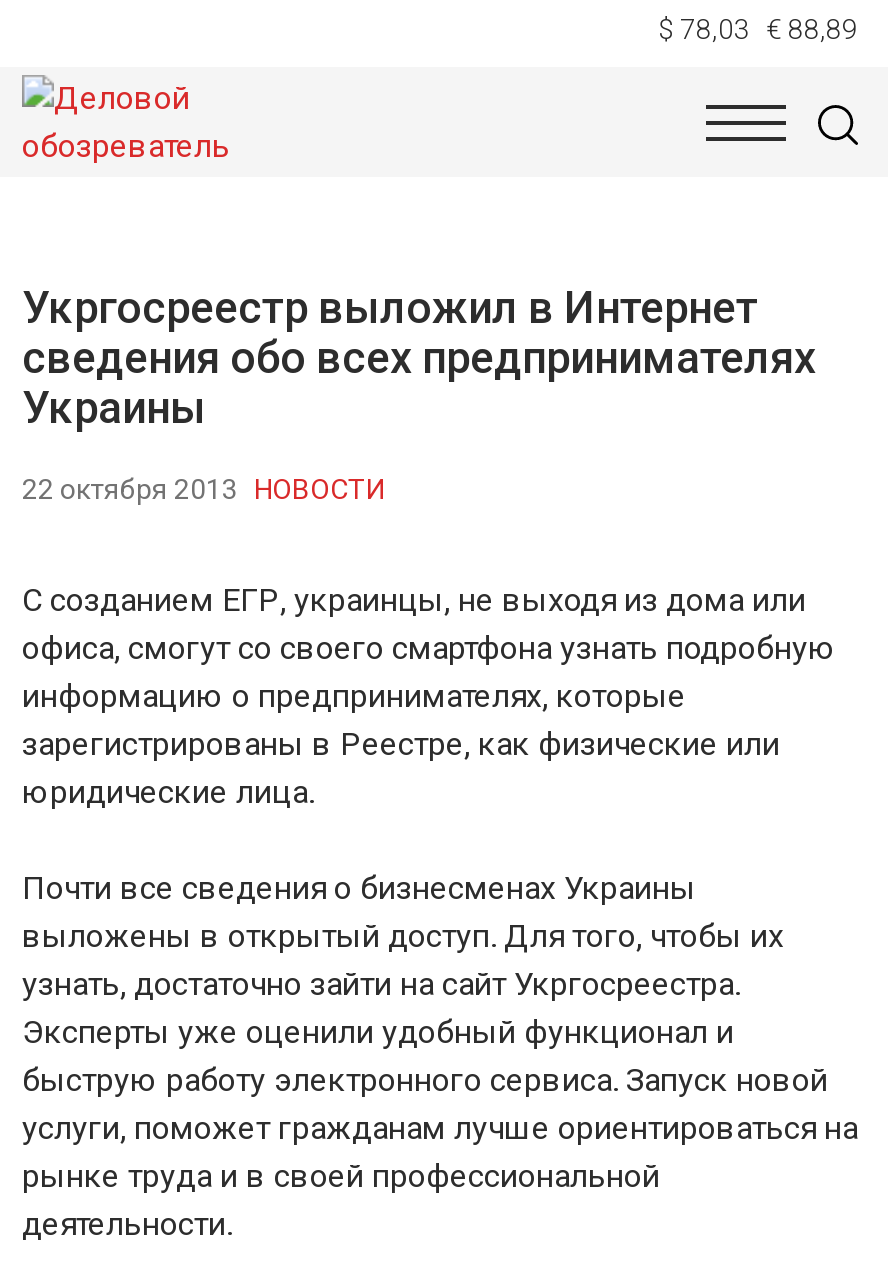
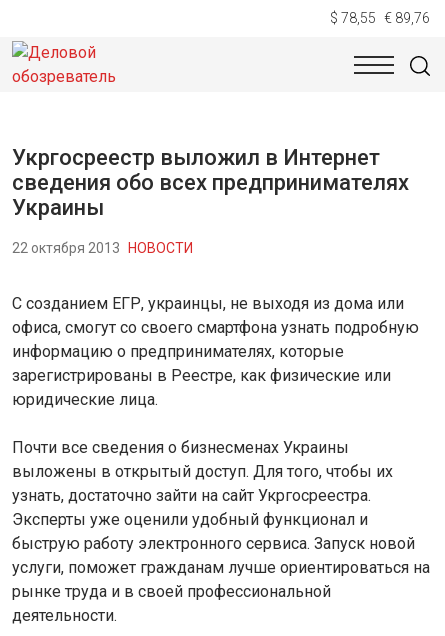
- $ 78,03 € 88,89
+ $ 78,55 € 89,76
